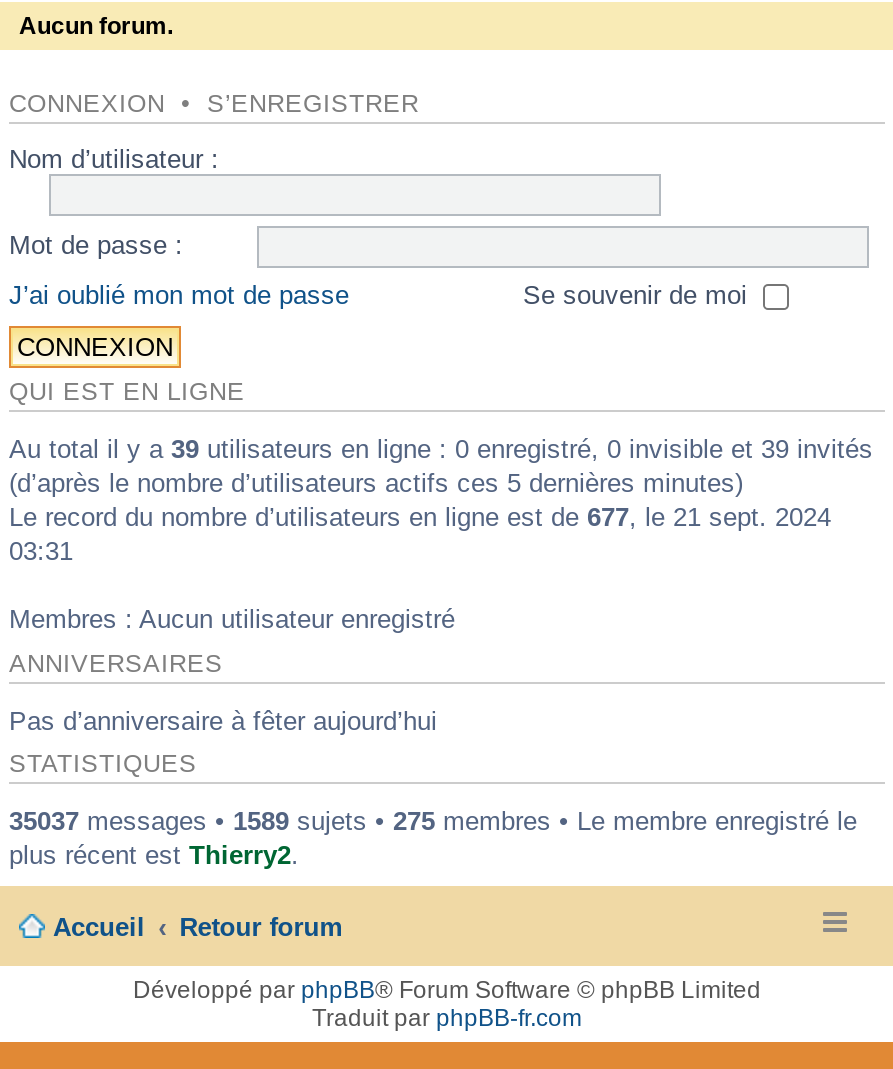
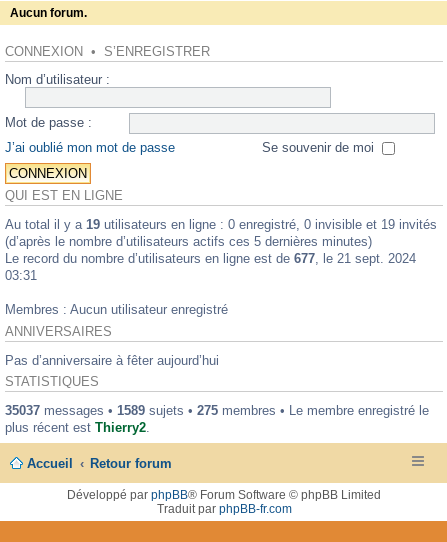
- Au total il y a 39 utilisateurs en ligne : 0 enregistré, 0 invisible et 39 invités
+ Au total il y a 19 utilisateurs en ligne : 0 enregistré, 0 invisible et 19 invités
